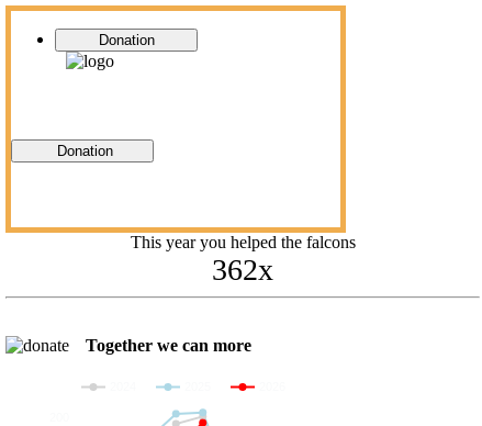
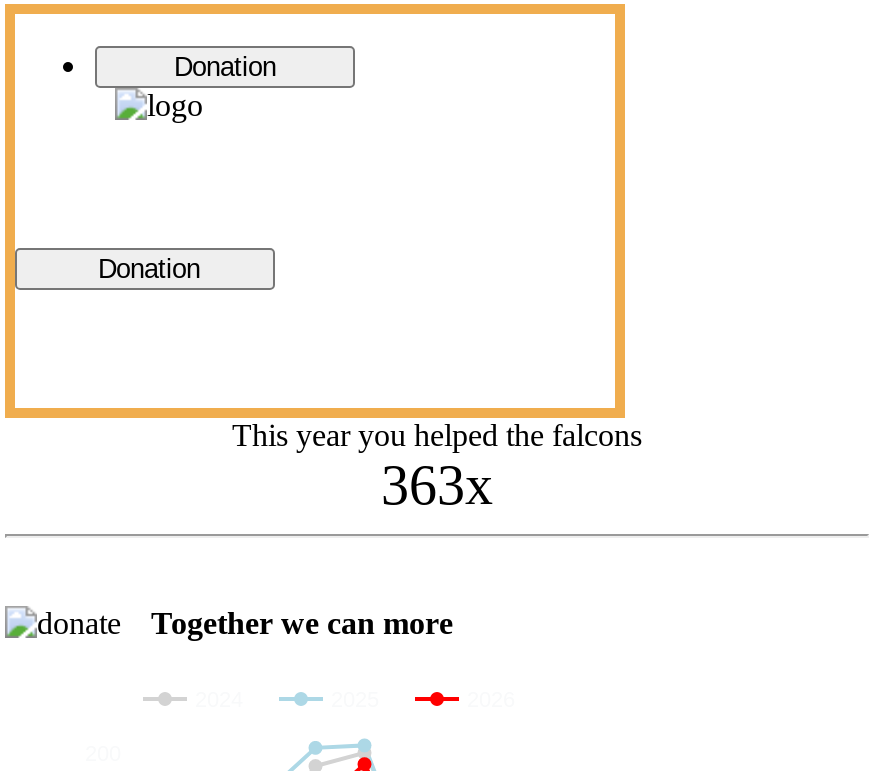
- 362x
+ 363x
